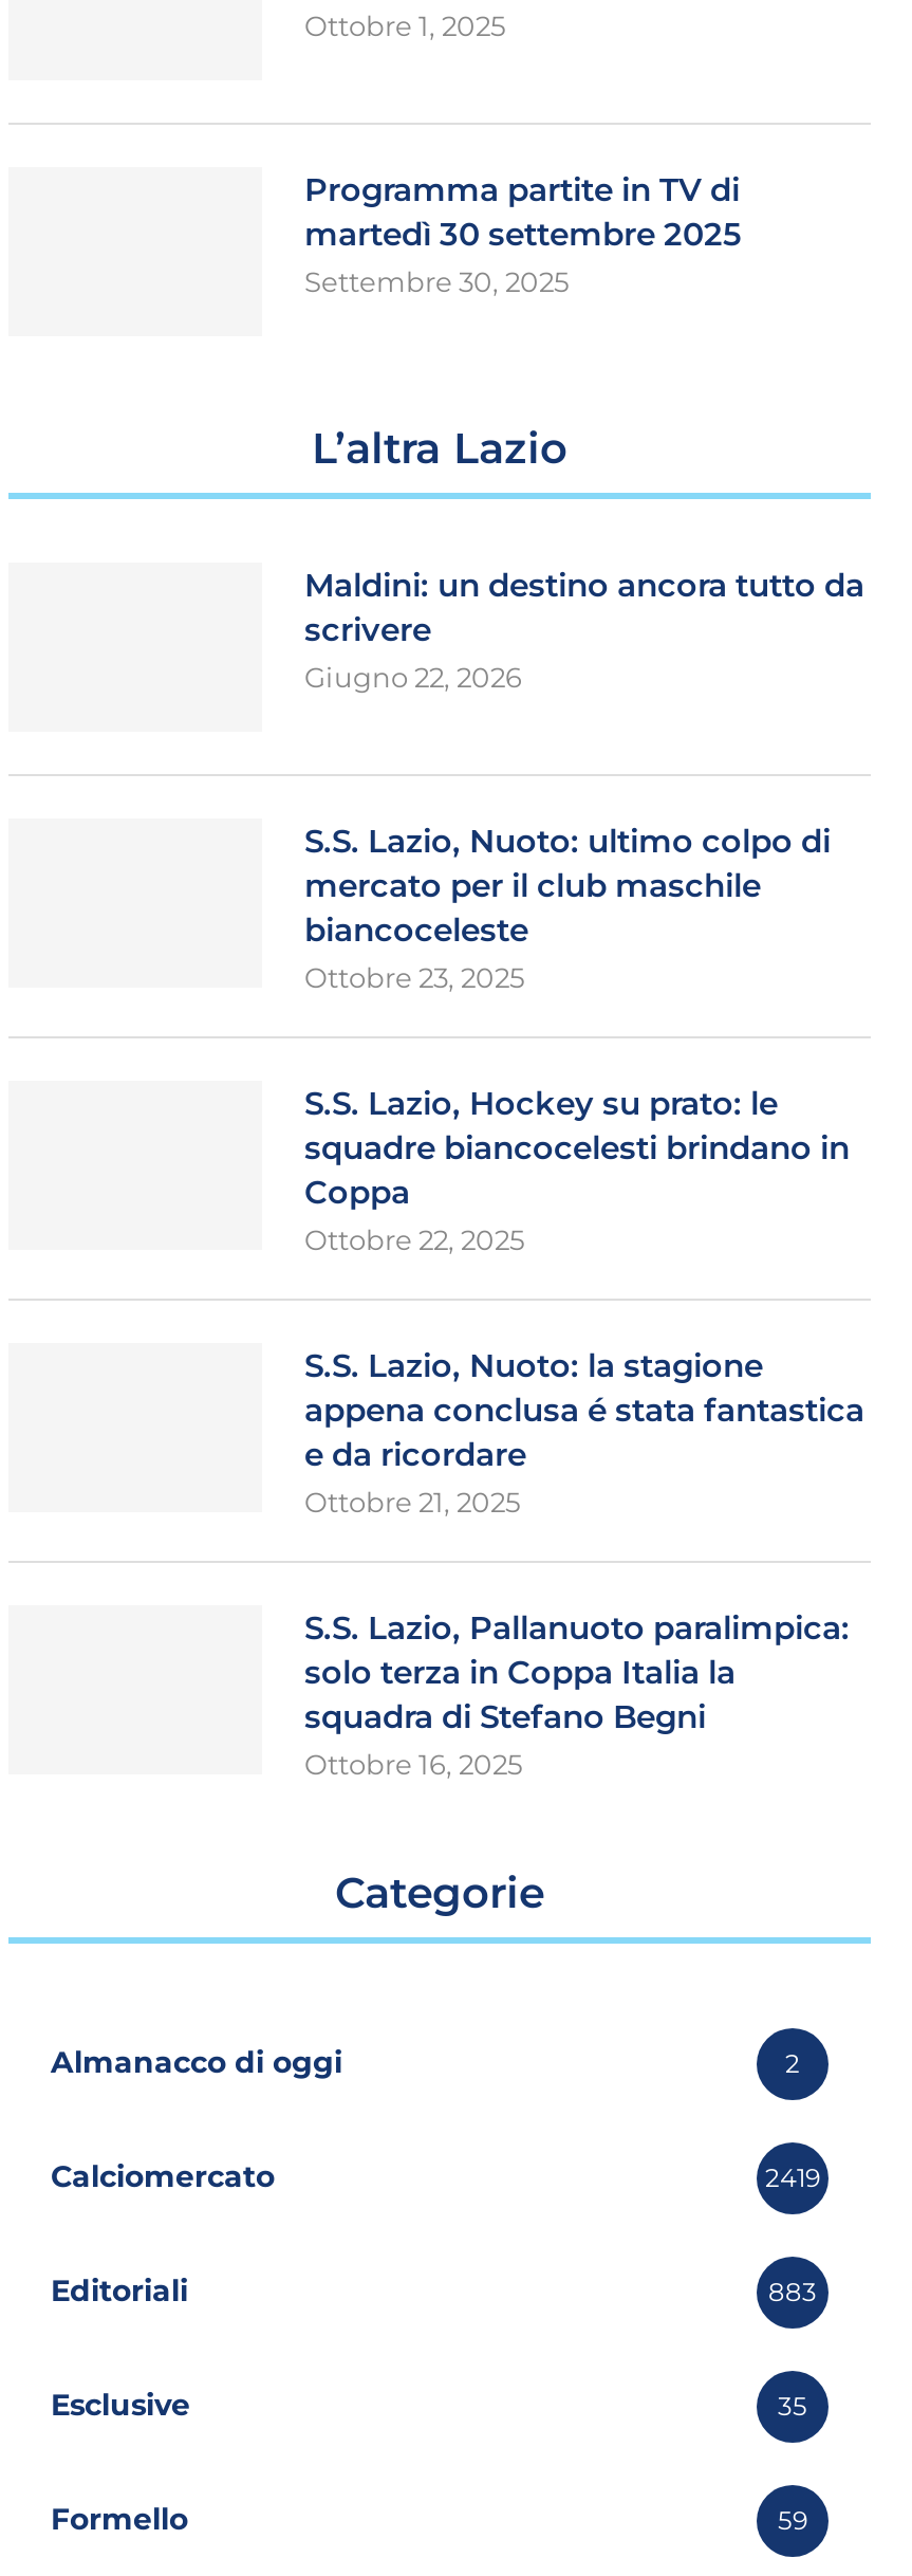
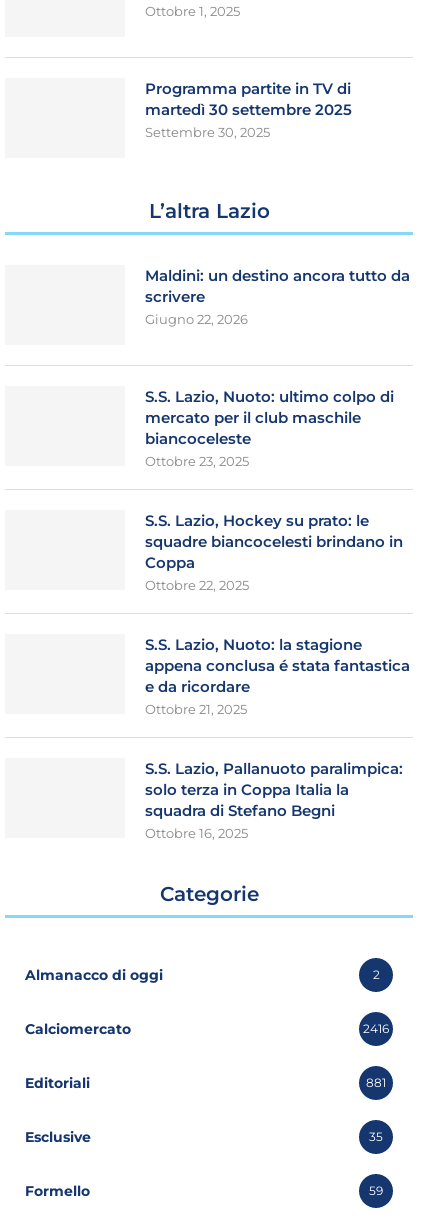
- 2419
+ 2416

- 883
+ 881
